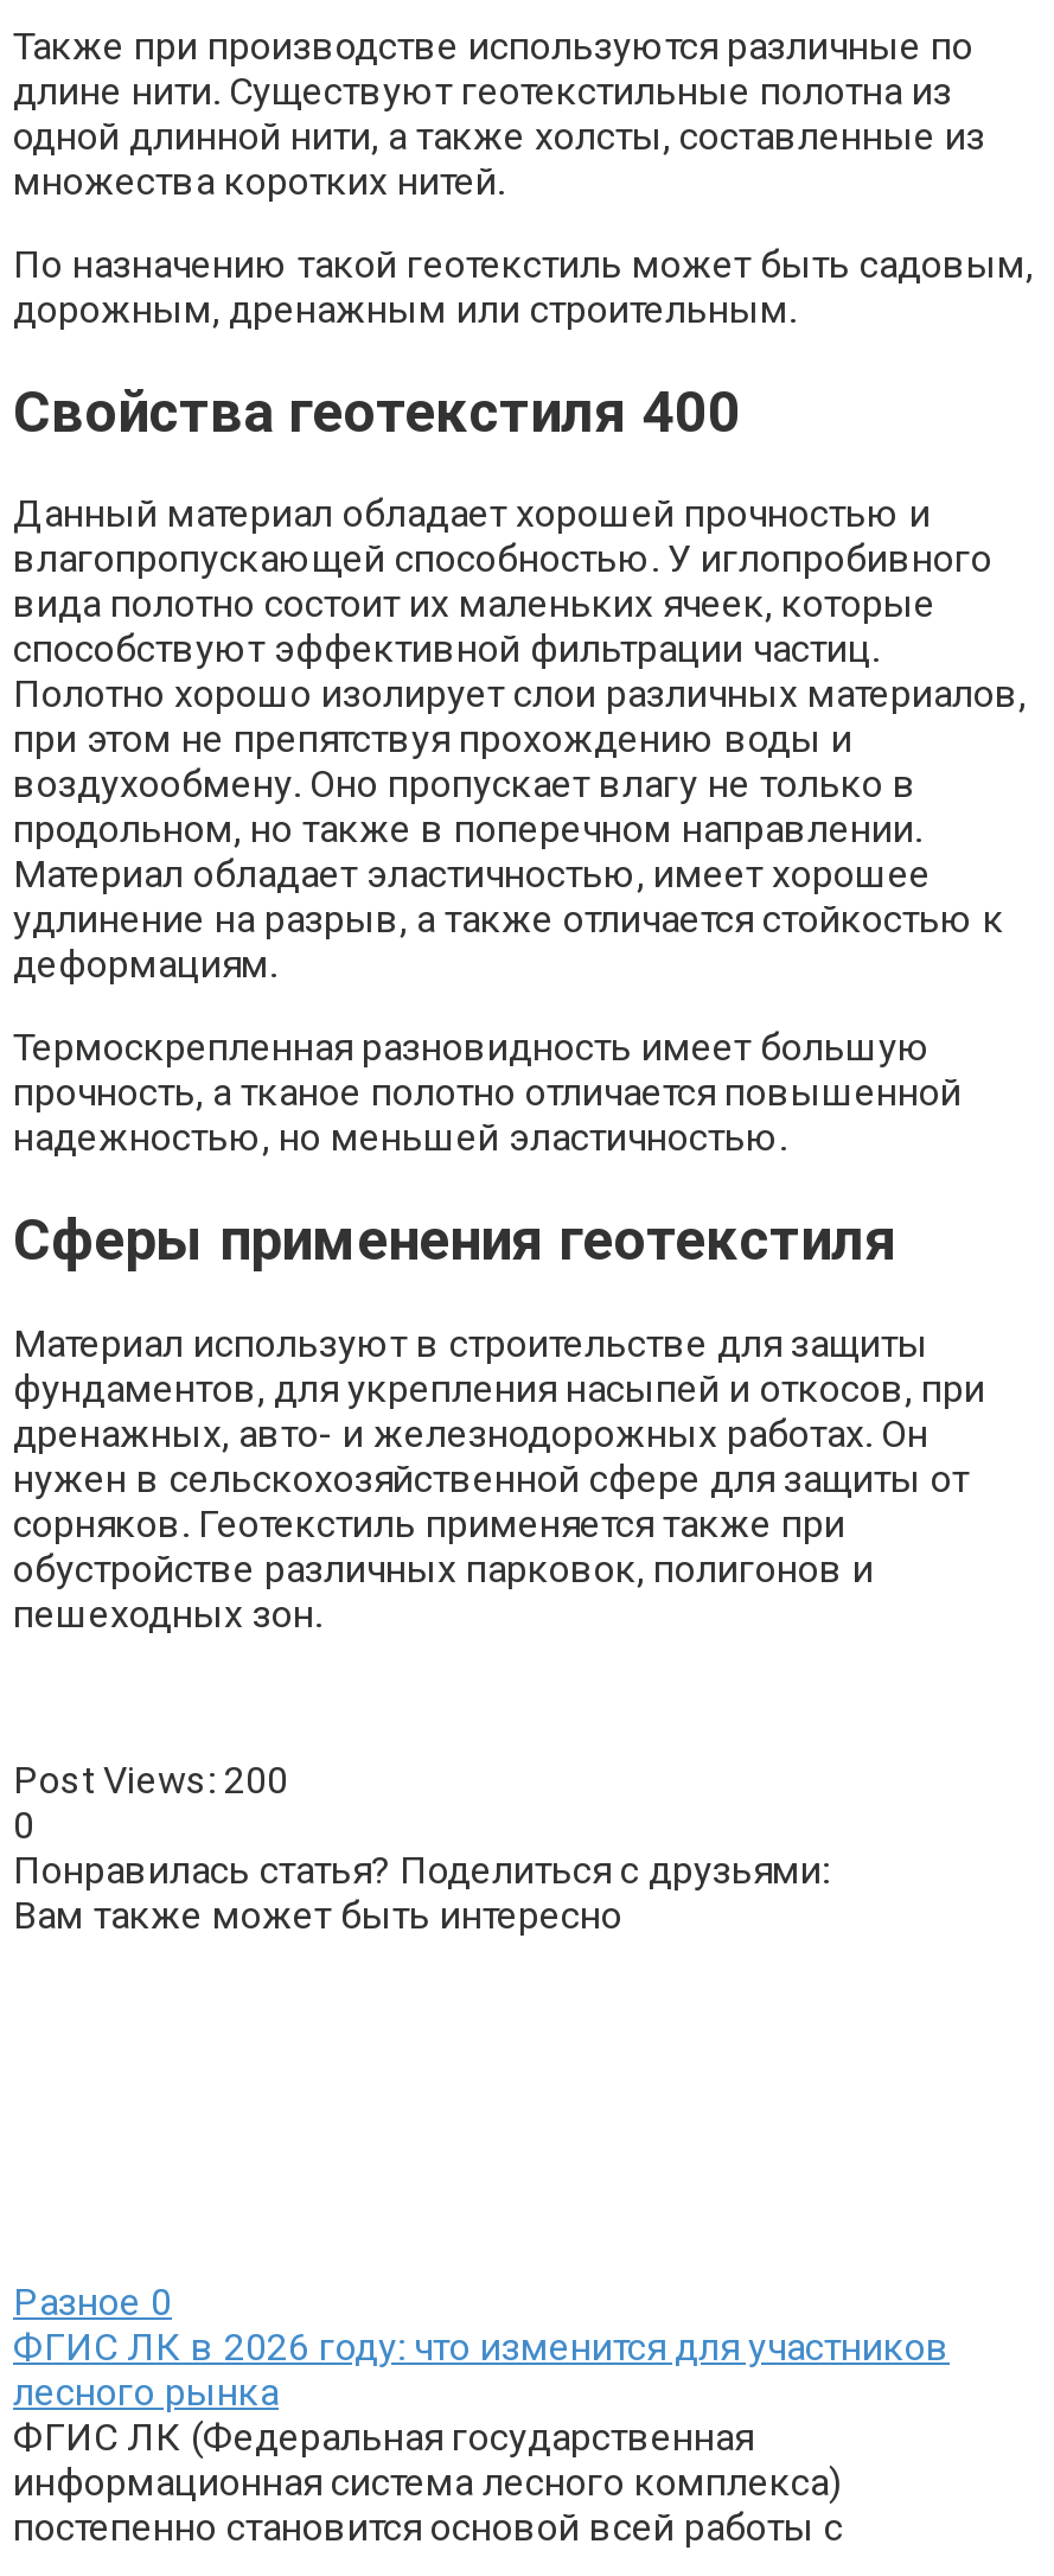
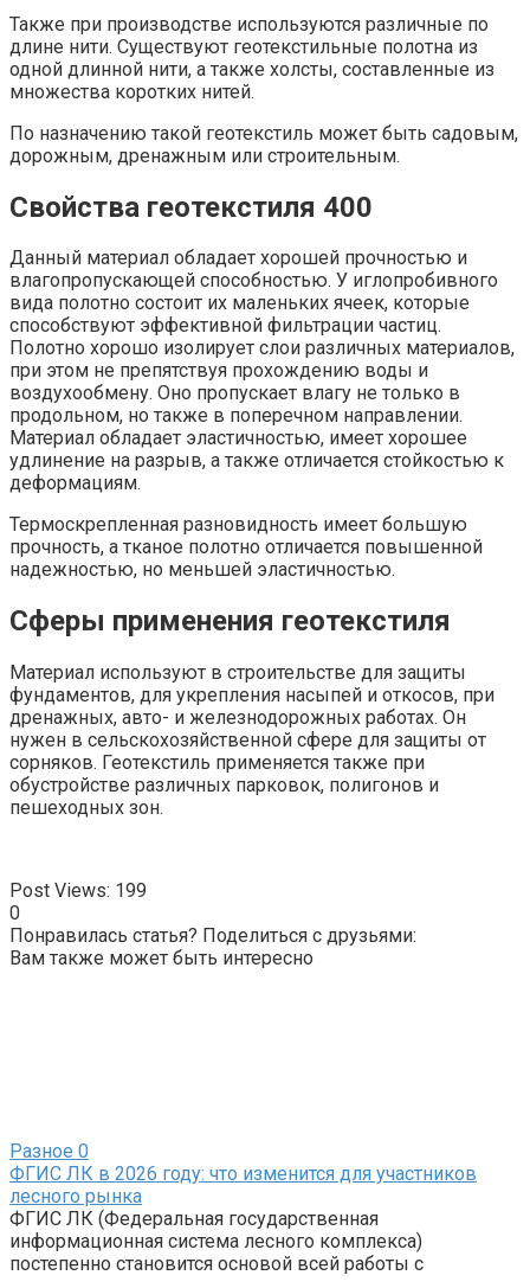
- Post Views: 200
+ Post Views: 199
